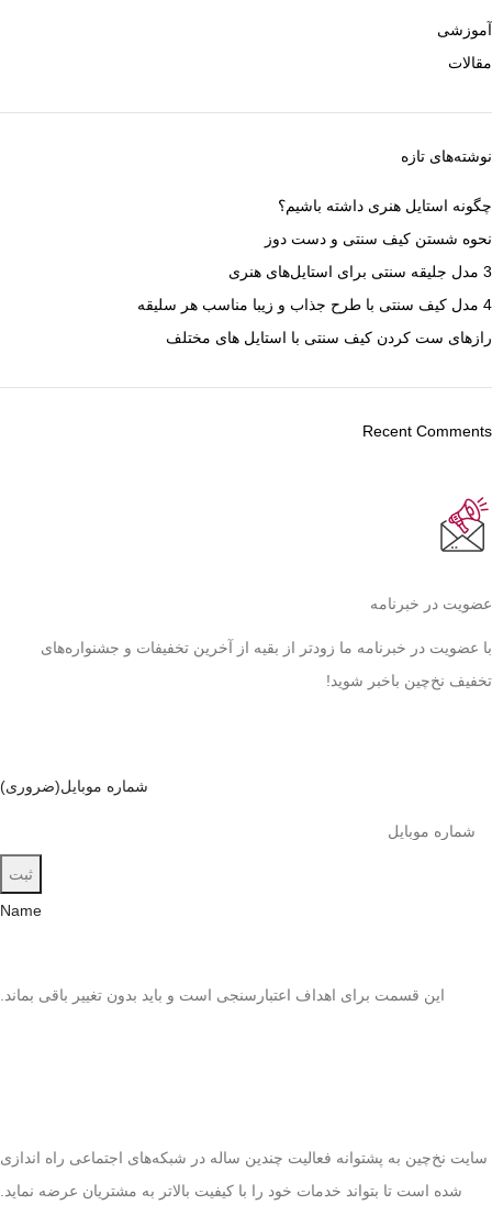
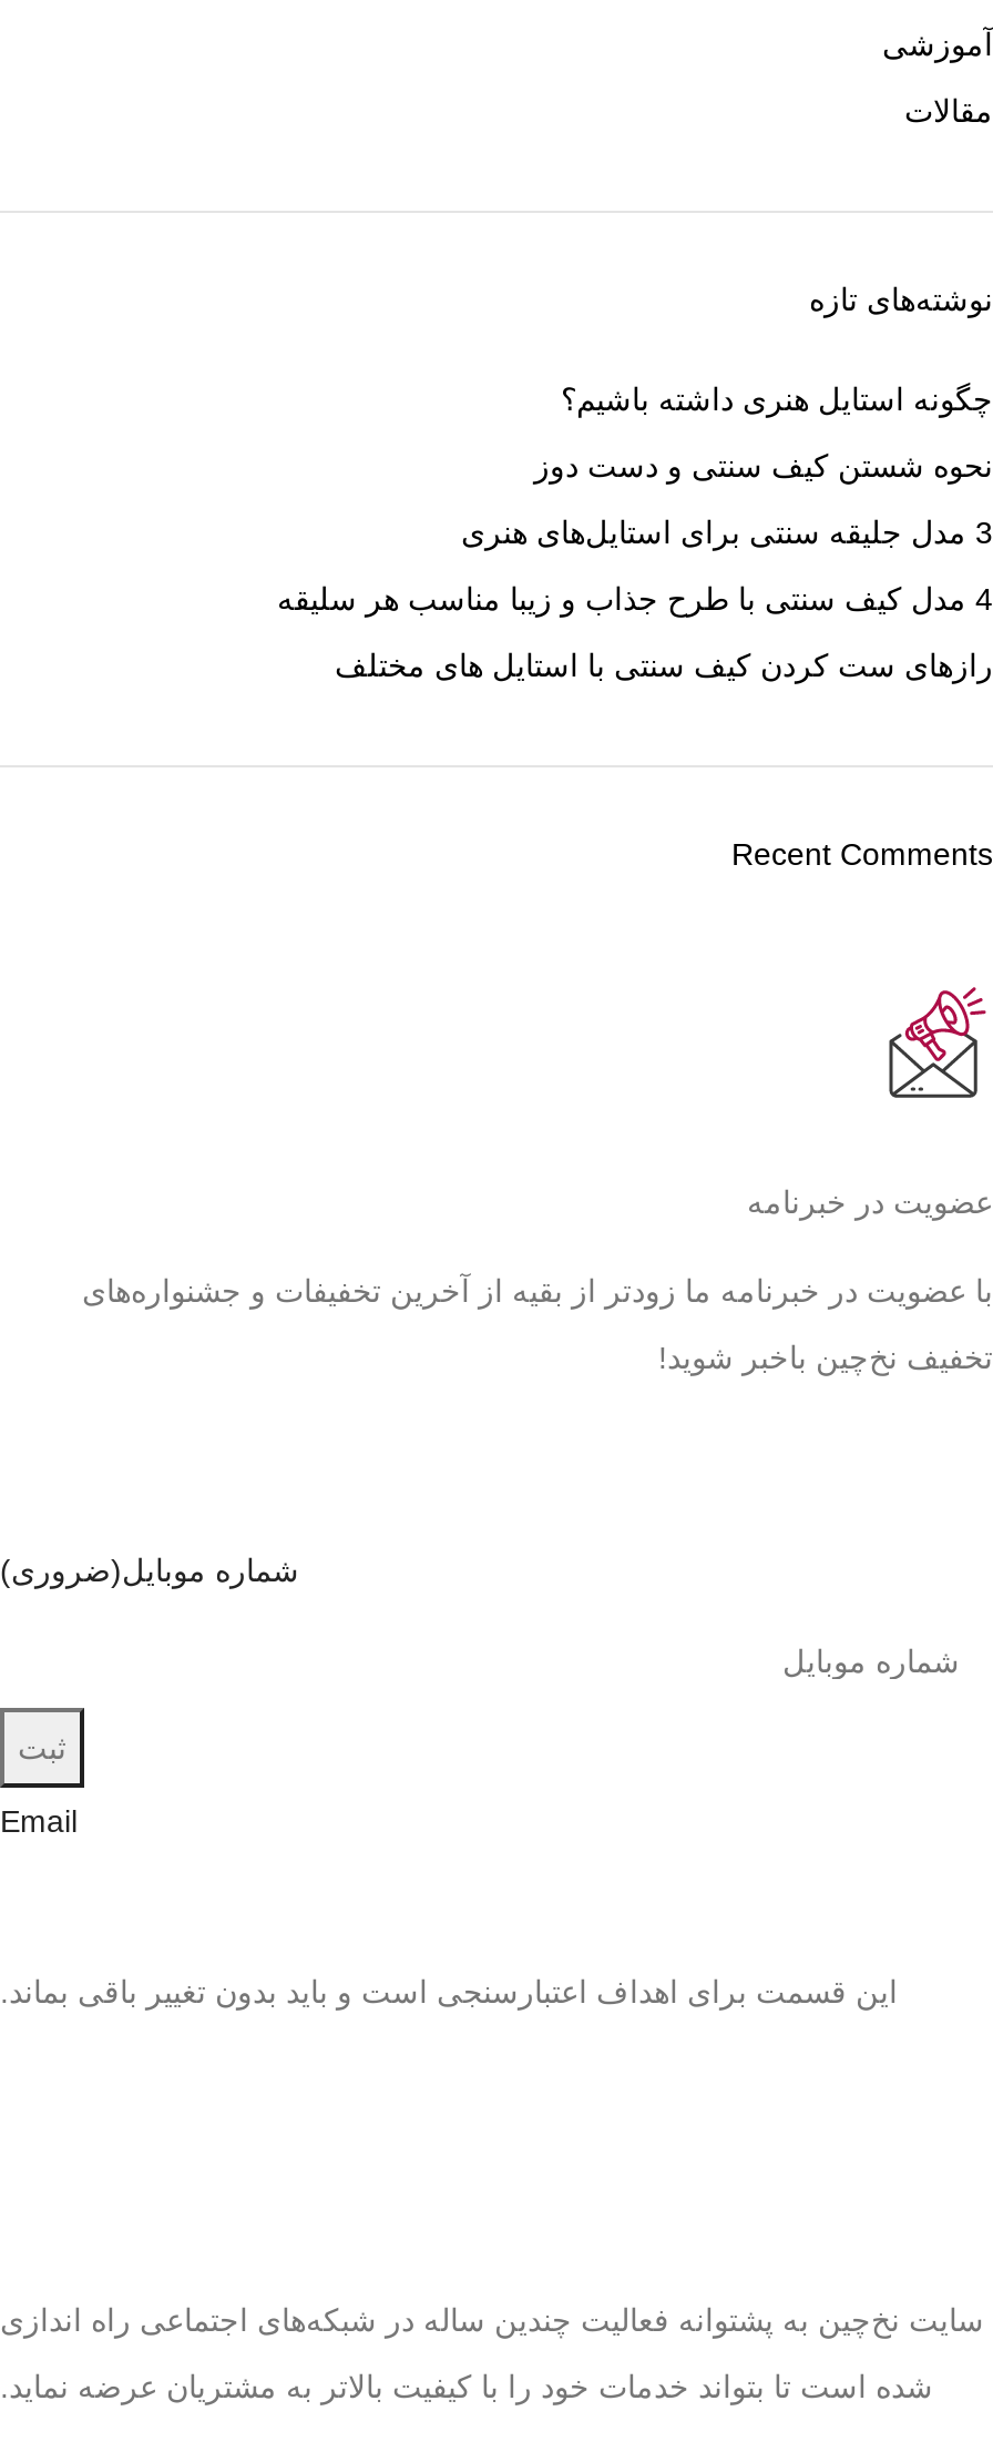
- Name
+ Email
